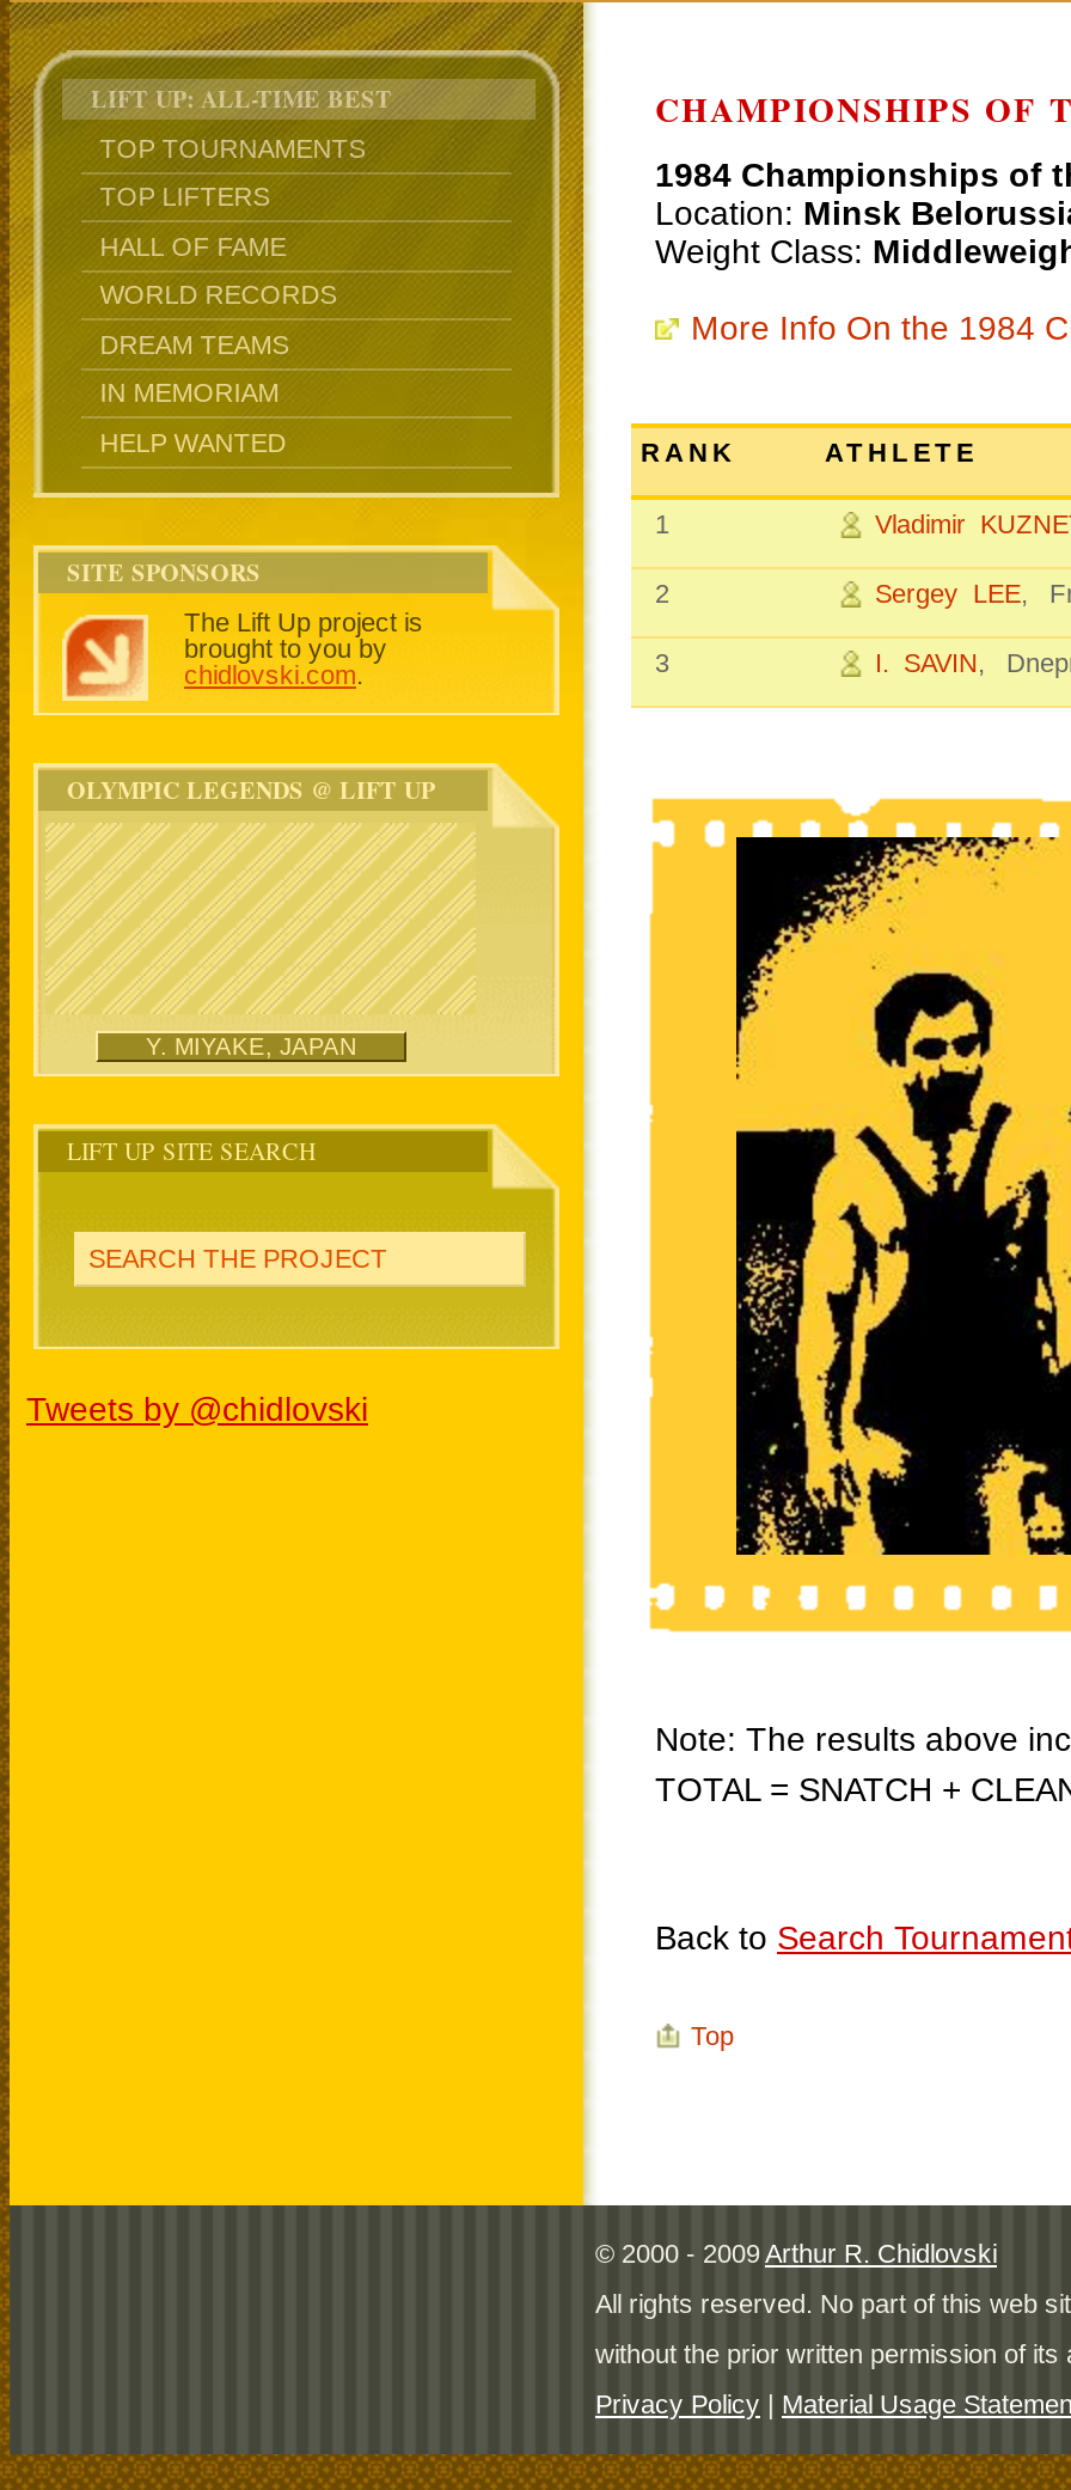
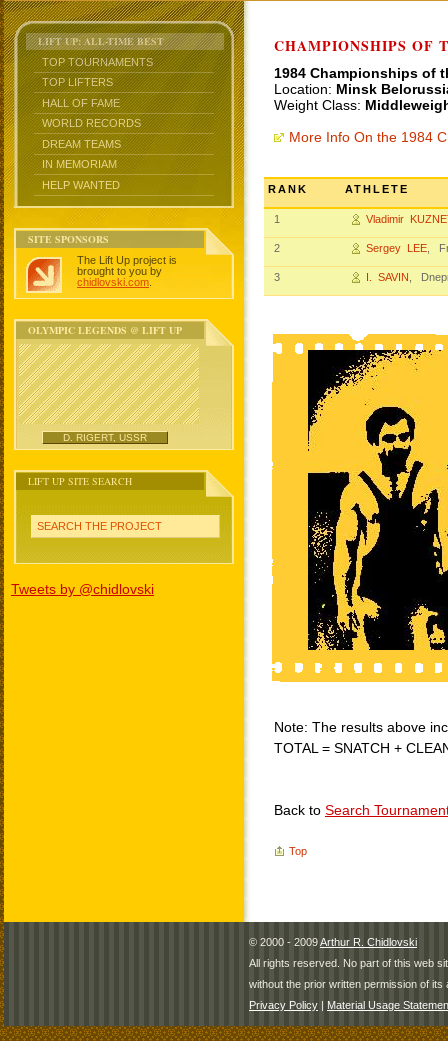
- Y. MIYAKE, JAPAN
+ D. RIGERT, USSR
